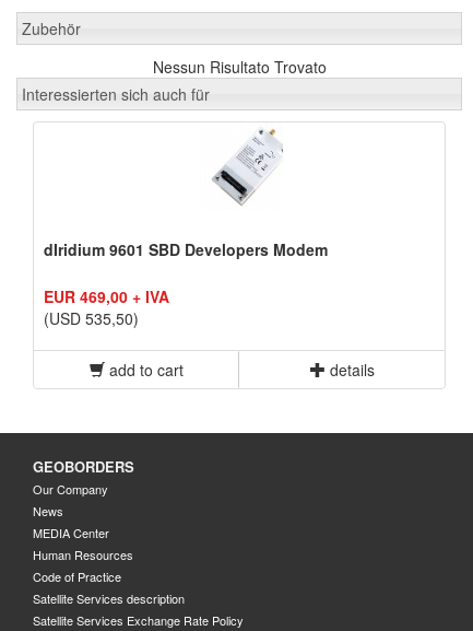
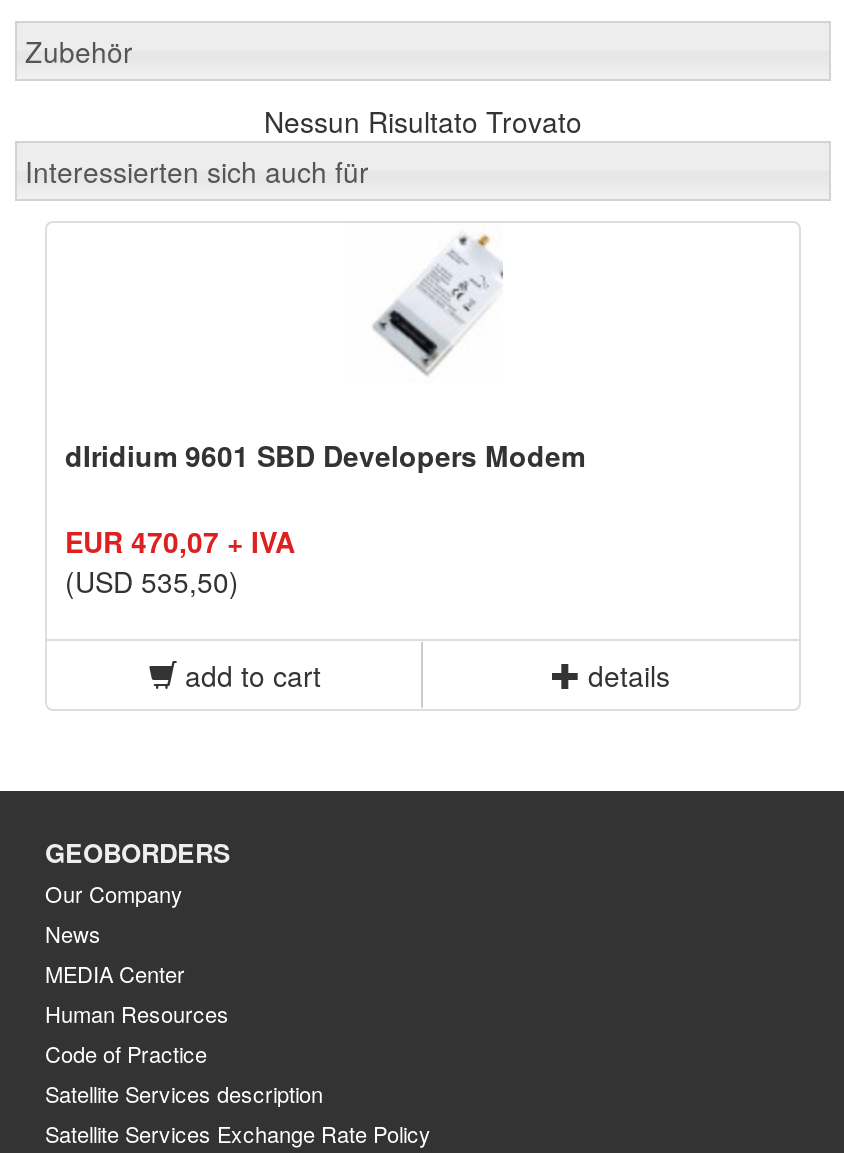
- EUR 469,00 + IVA
+ EUR 470,07 + IVA
